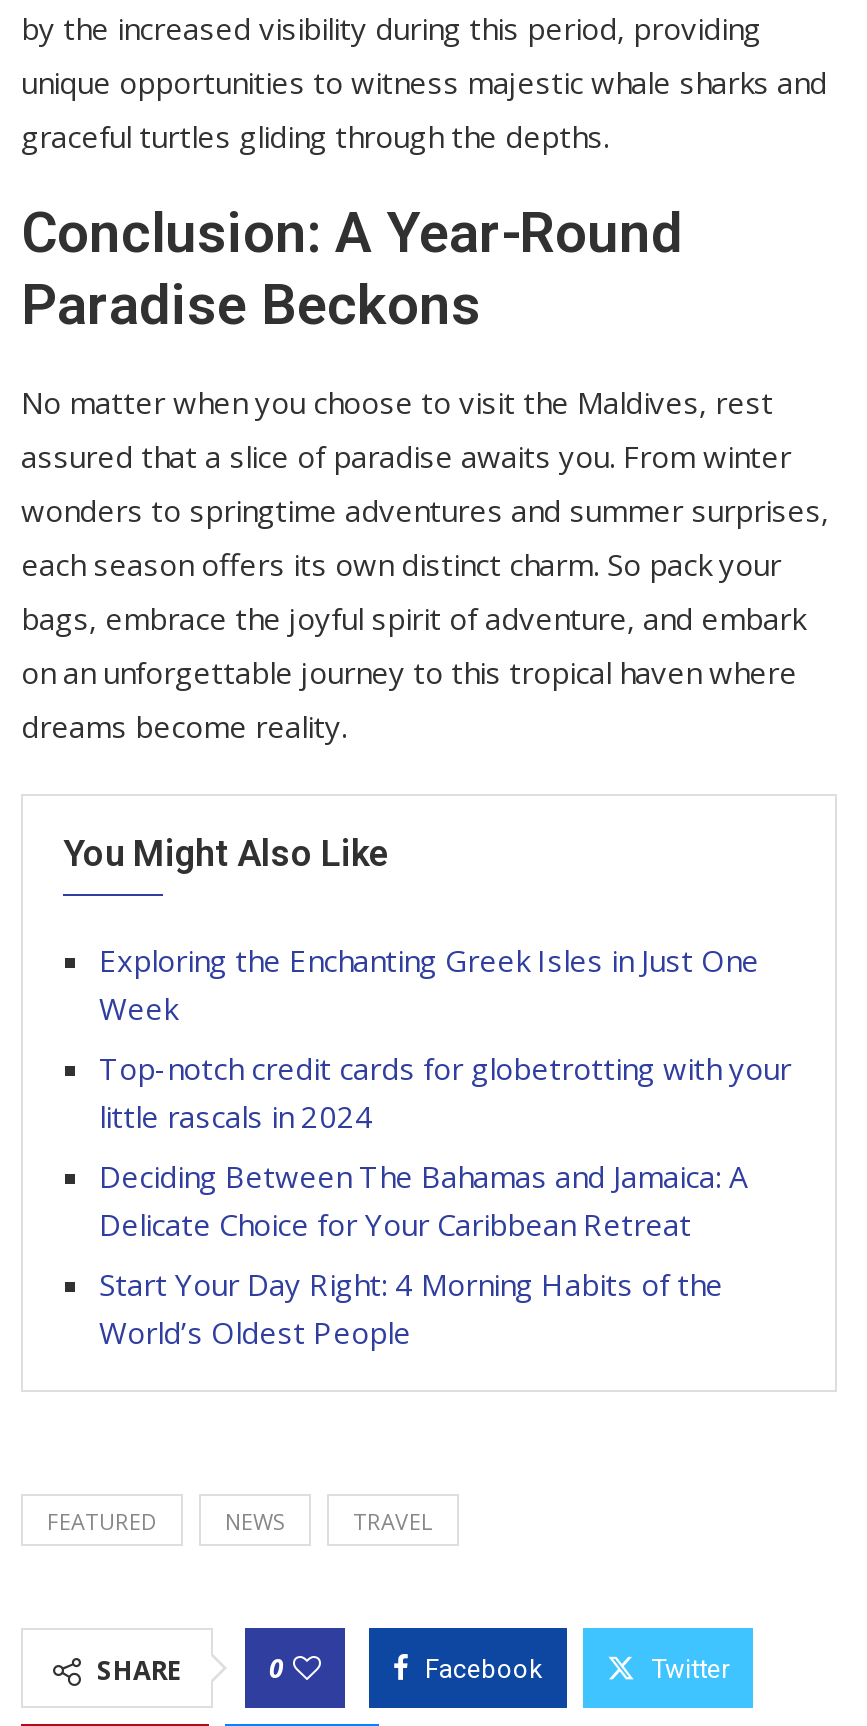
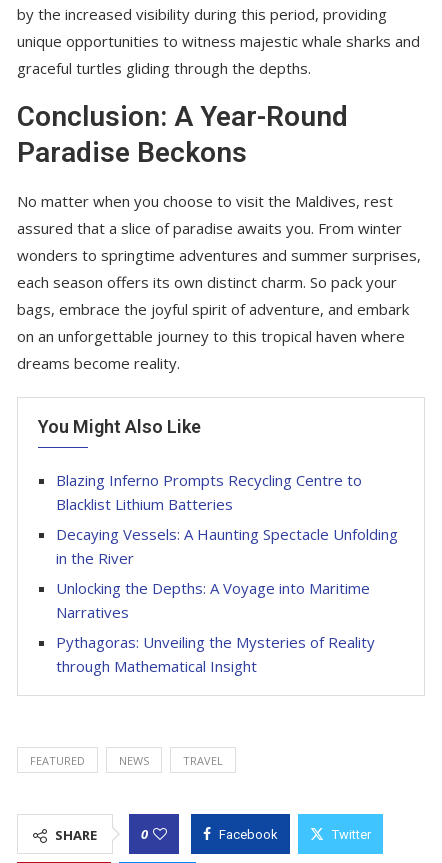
- Exploring the Enchanting Greek Isles in Just One
- Week
+ Blazing Inferno Prompts Recycling Centre to
+ Blacklist Lithium Batteries

- Top-notch credit cards for globetrotting with your
- little rascals in 2024
+ Decaying Vessels: A Haunting Spectacle Unfolding
+ in the River

- Deciding Between The Bahamas and Jamaica: A
- Delicate Choice for Your Caribbean Retreat
+ Unlocking the Depths: A Voyage into Maritime
+ Narratives

- Start Your Day Right: 4 Morning Habits of the
- World’s Oldest People
+ Pythagoras: Unveiling the Mysteries of Reality
+ through Mathematical Insight
